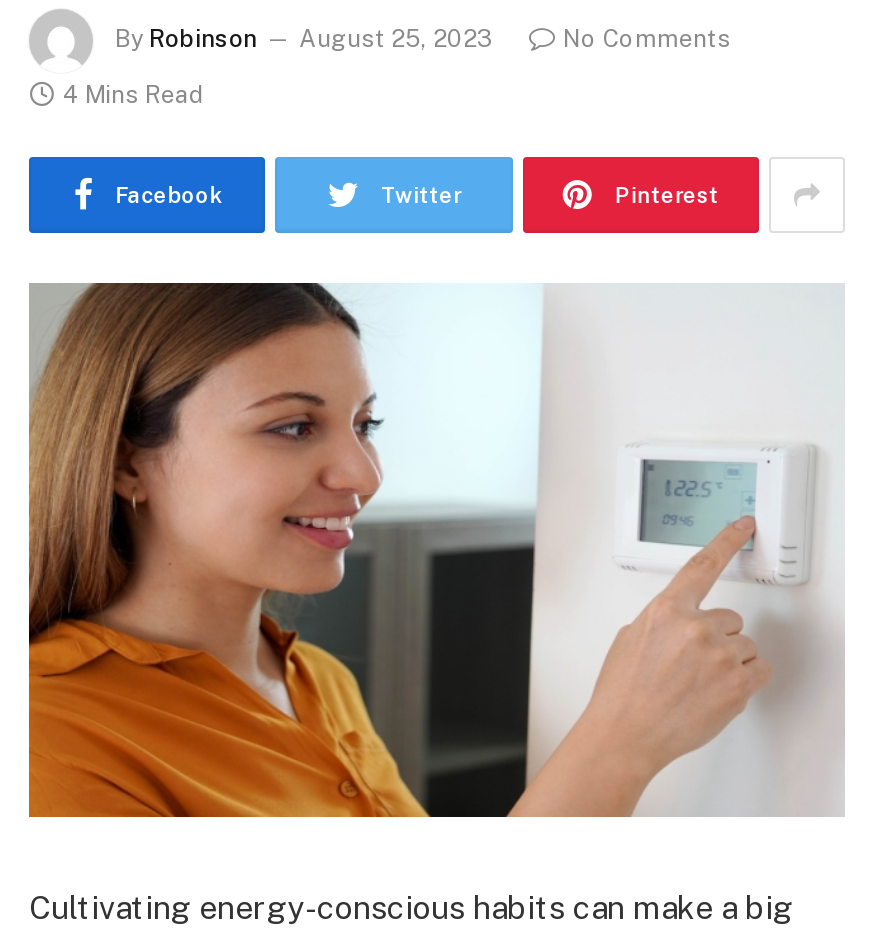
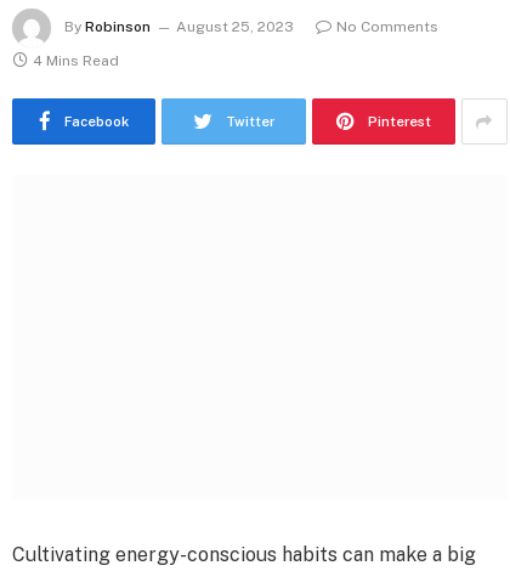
- [image]
